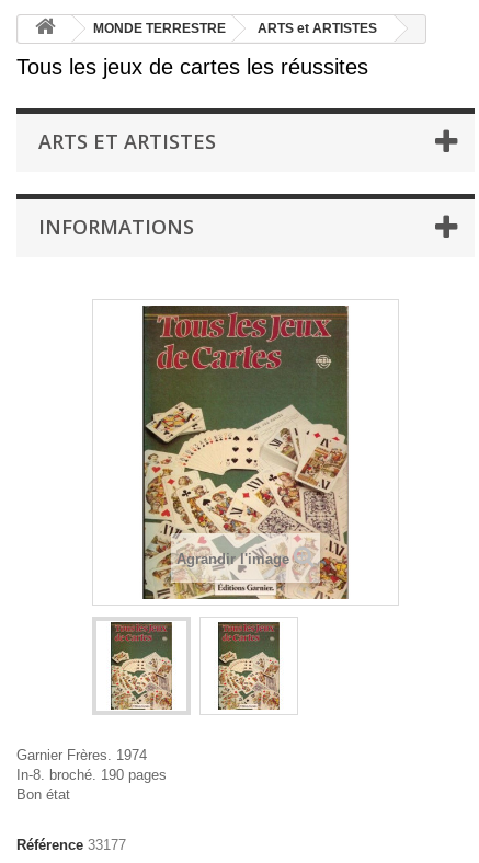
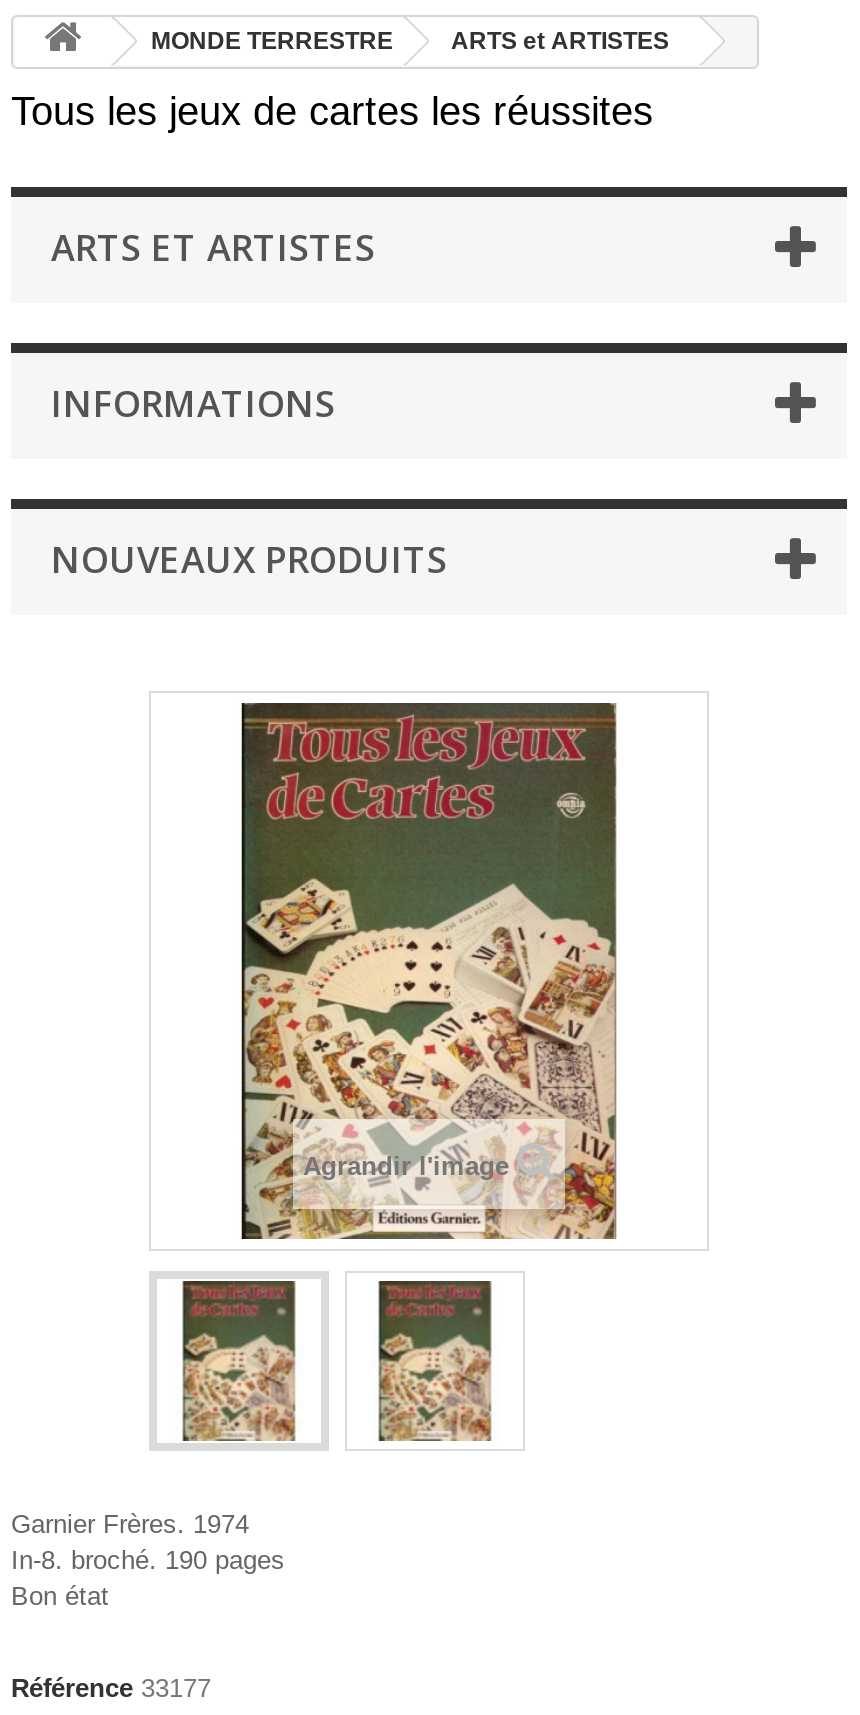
+ NOUVEAUX PRODUITS
